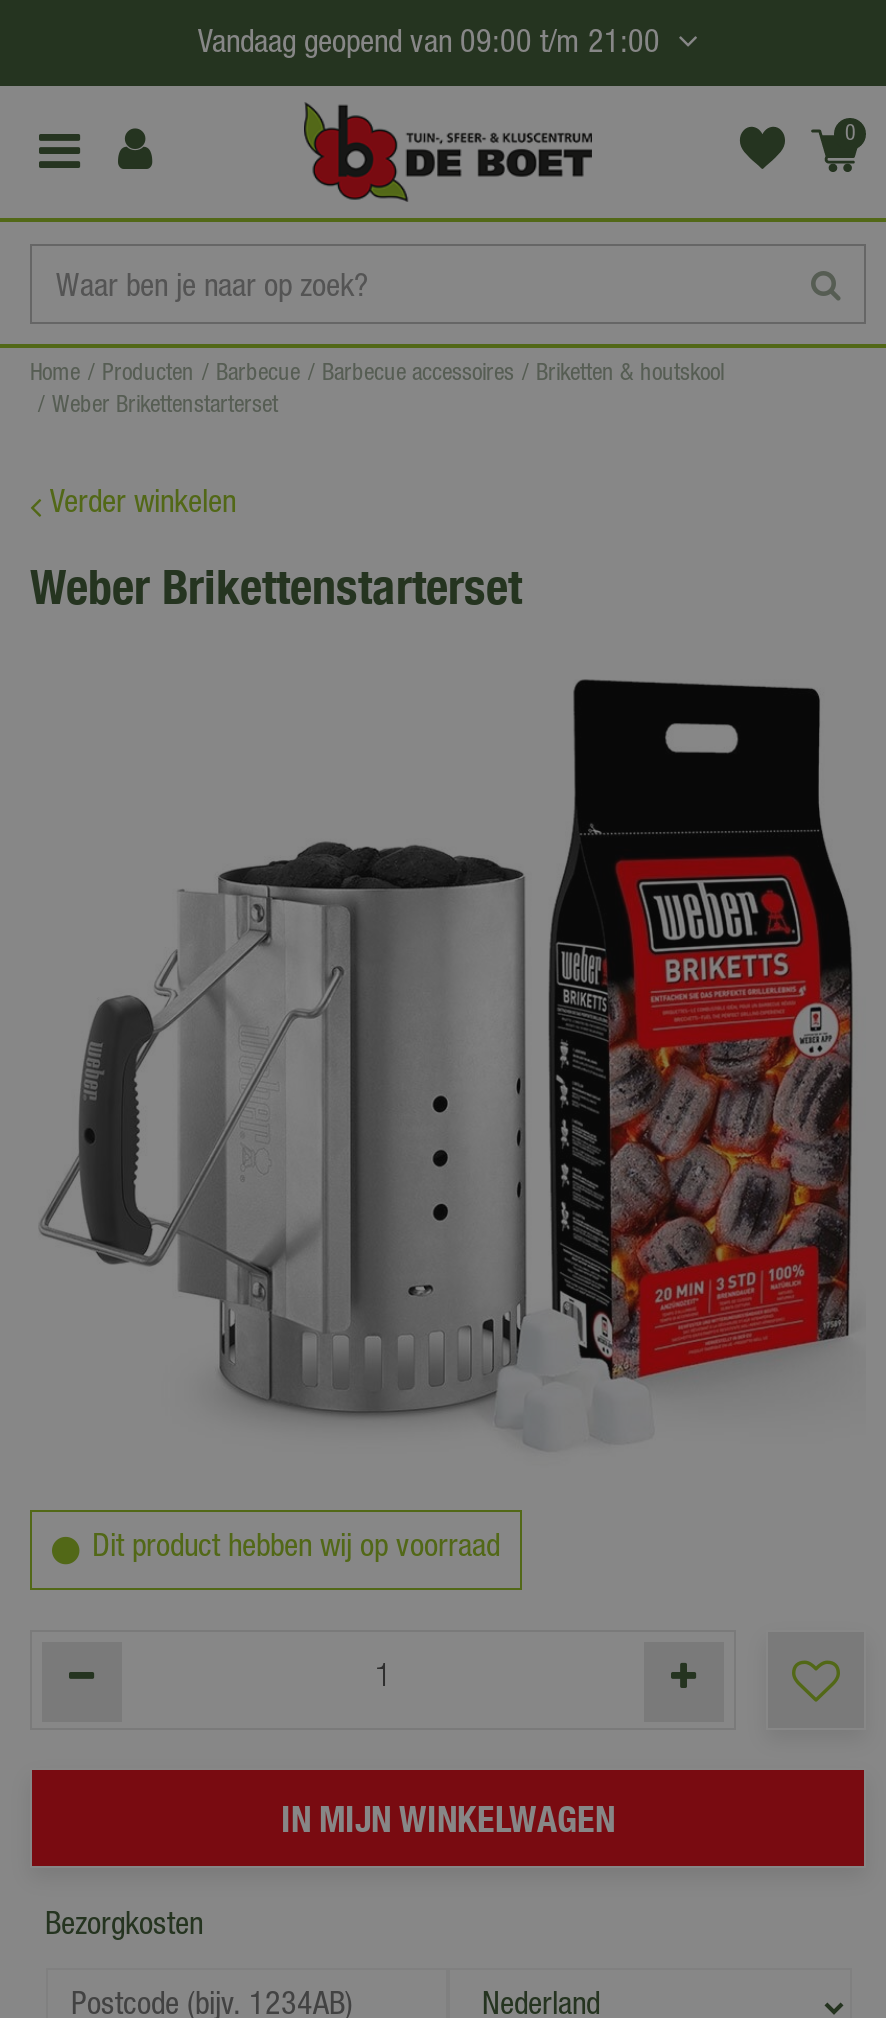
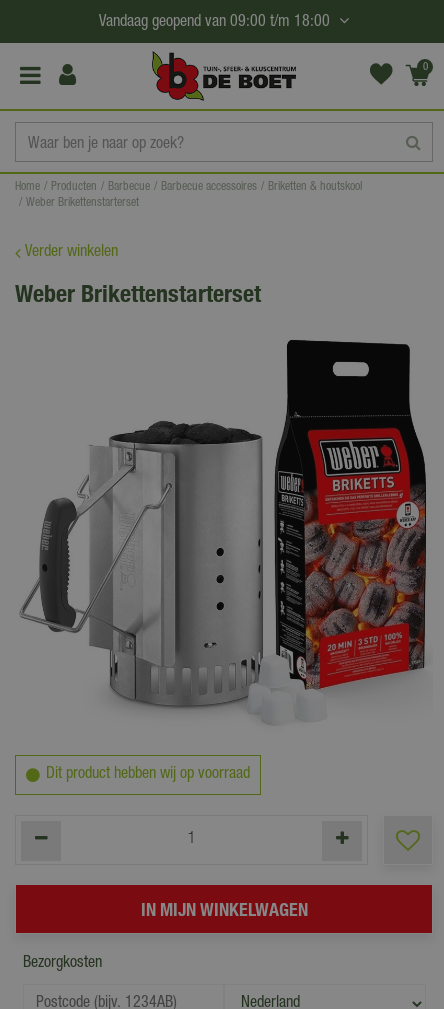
- Vandaag geopend van 09:00 t/m 21:00
+ Vandaag geopend van 09:00 t/m 18:00
